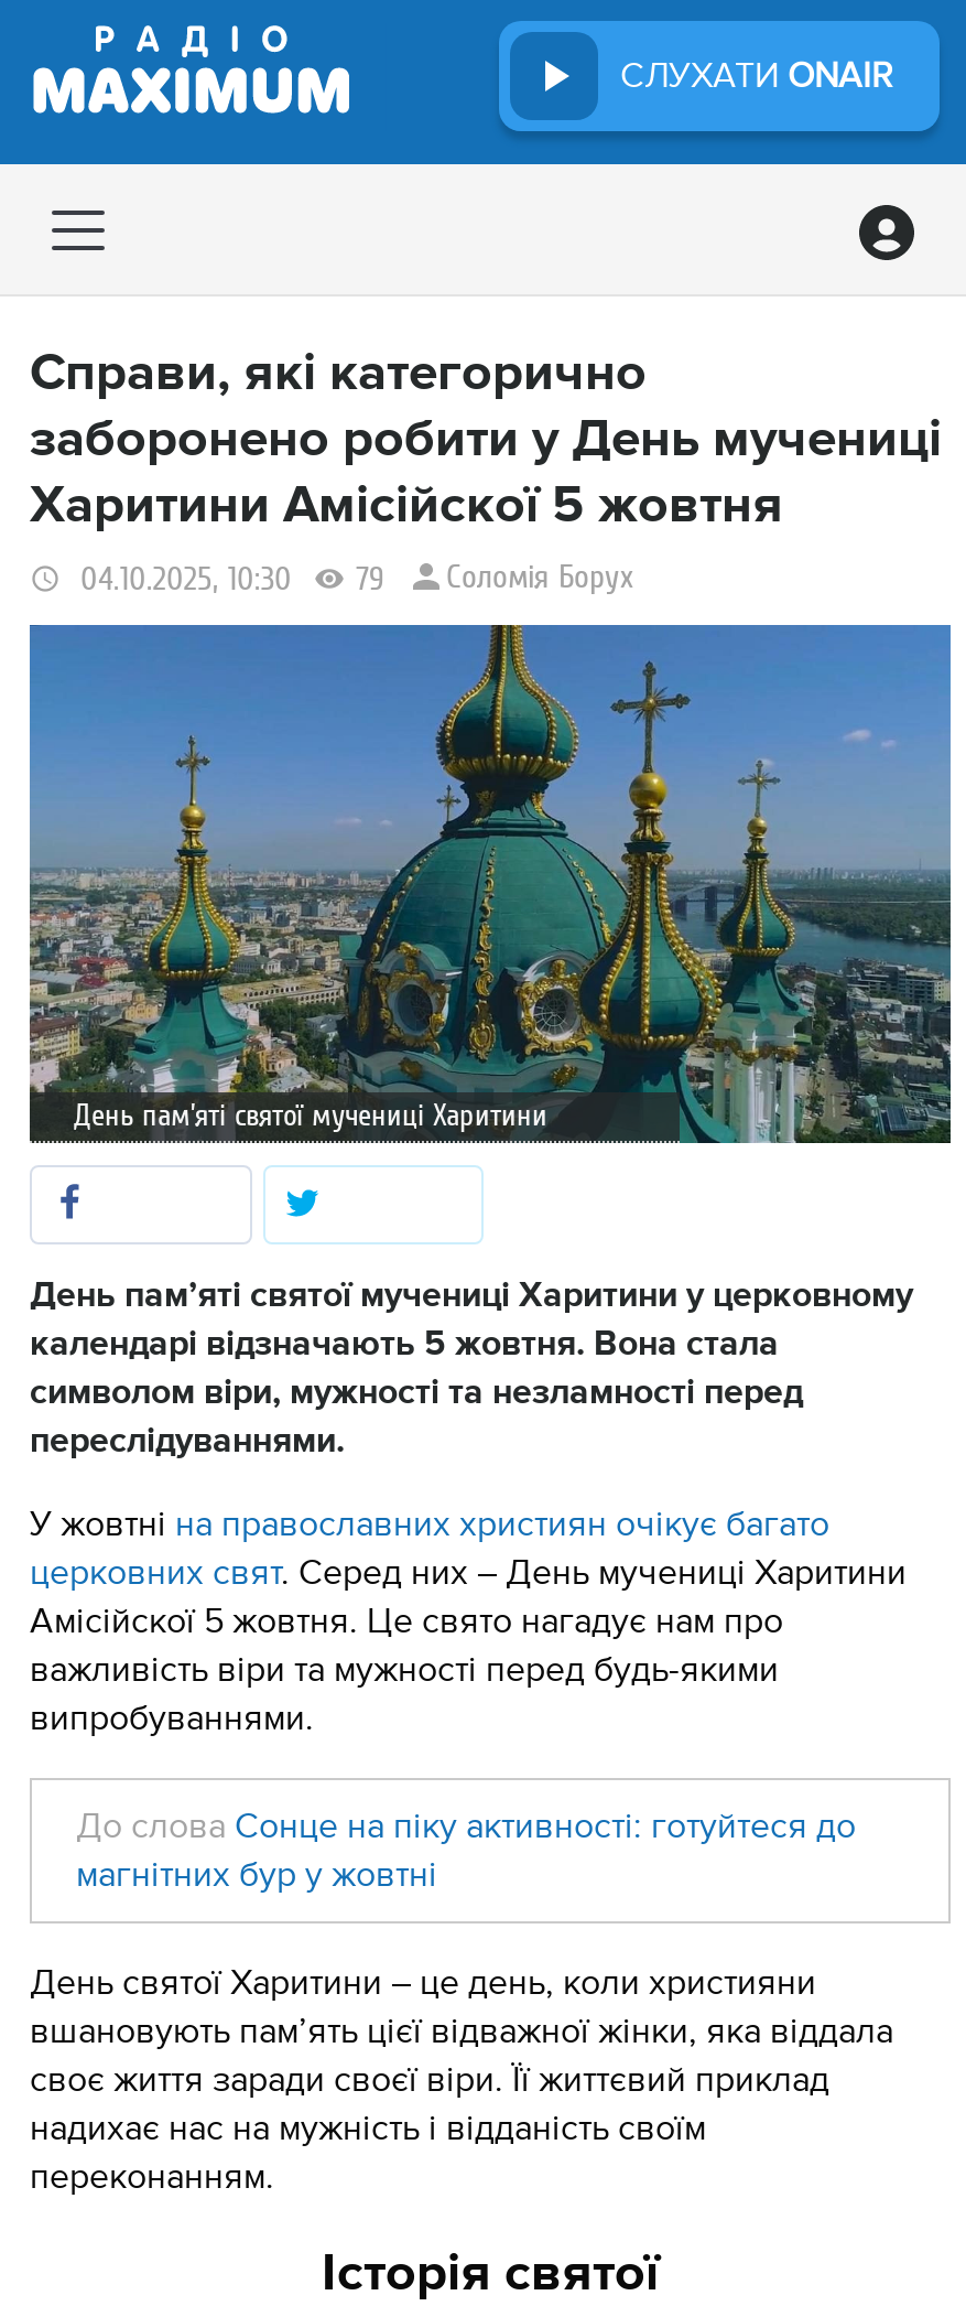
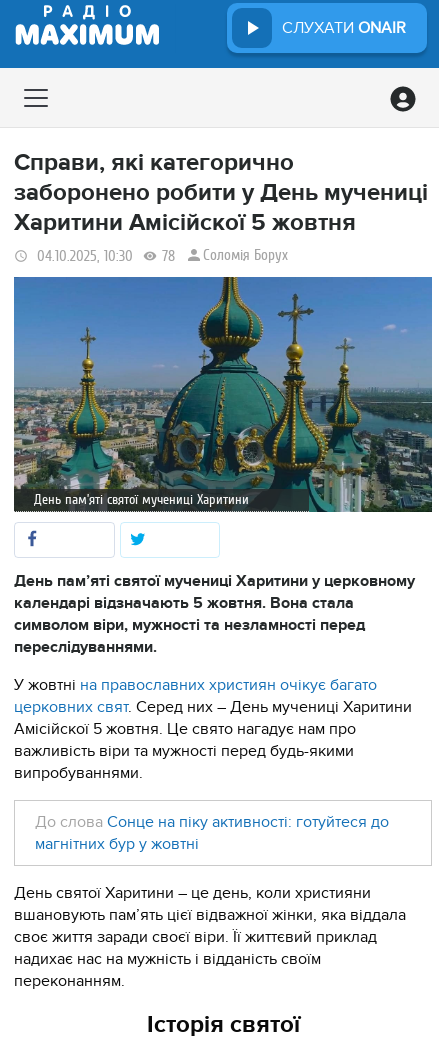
- 04.10.2025, 10:30 79 Соломія Борух
+ 04.10.2025, 10:30 78 Соломія Борух
